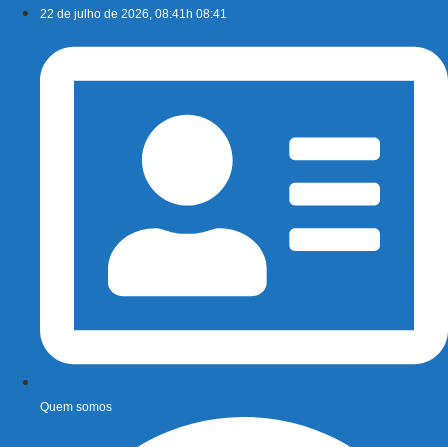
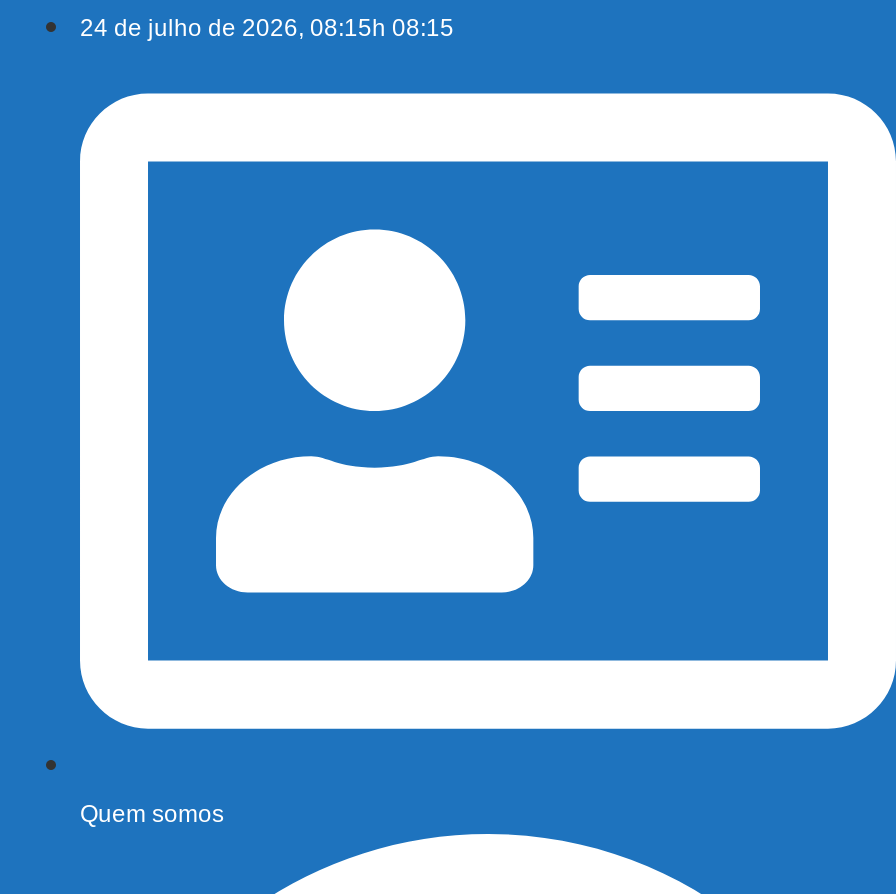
- 22 de julho de 2026, 08:41h 08:41
+ 24 de julho de 2026, 08:15h 08:15
